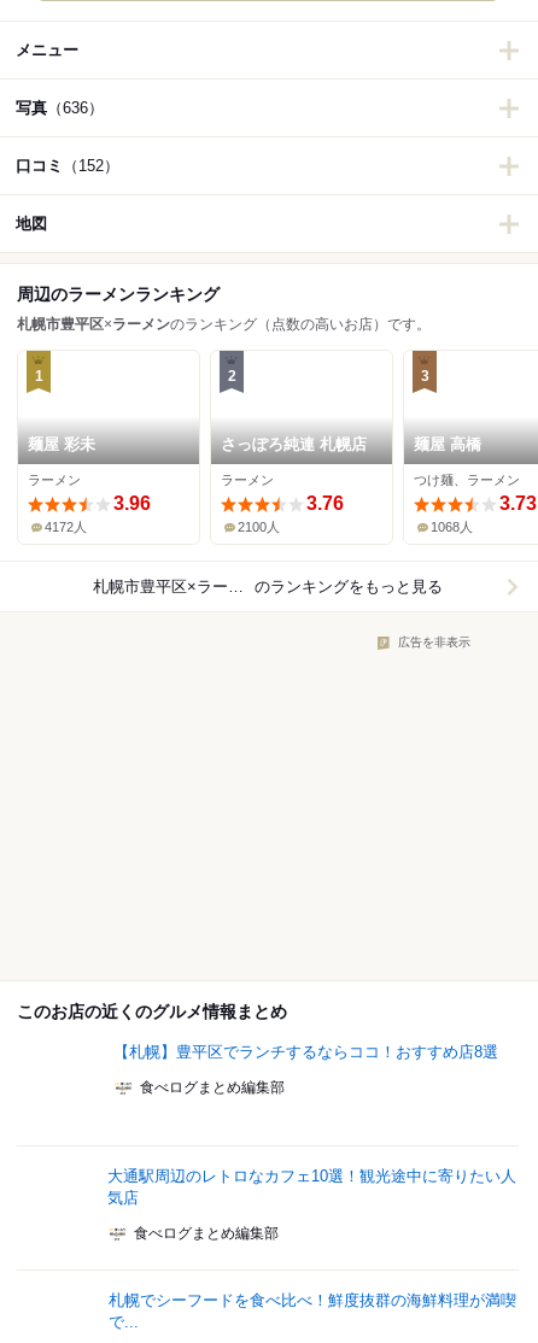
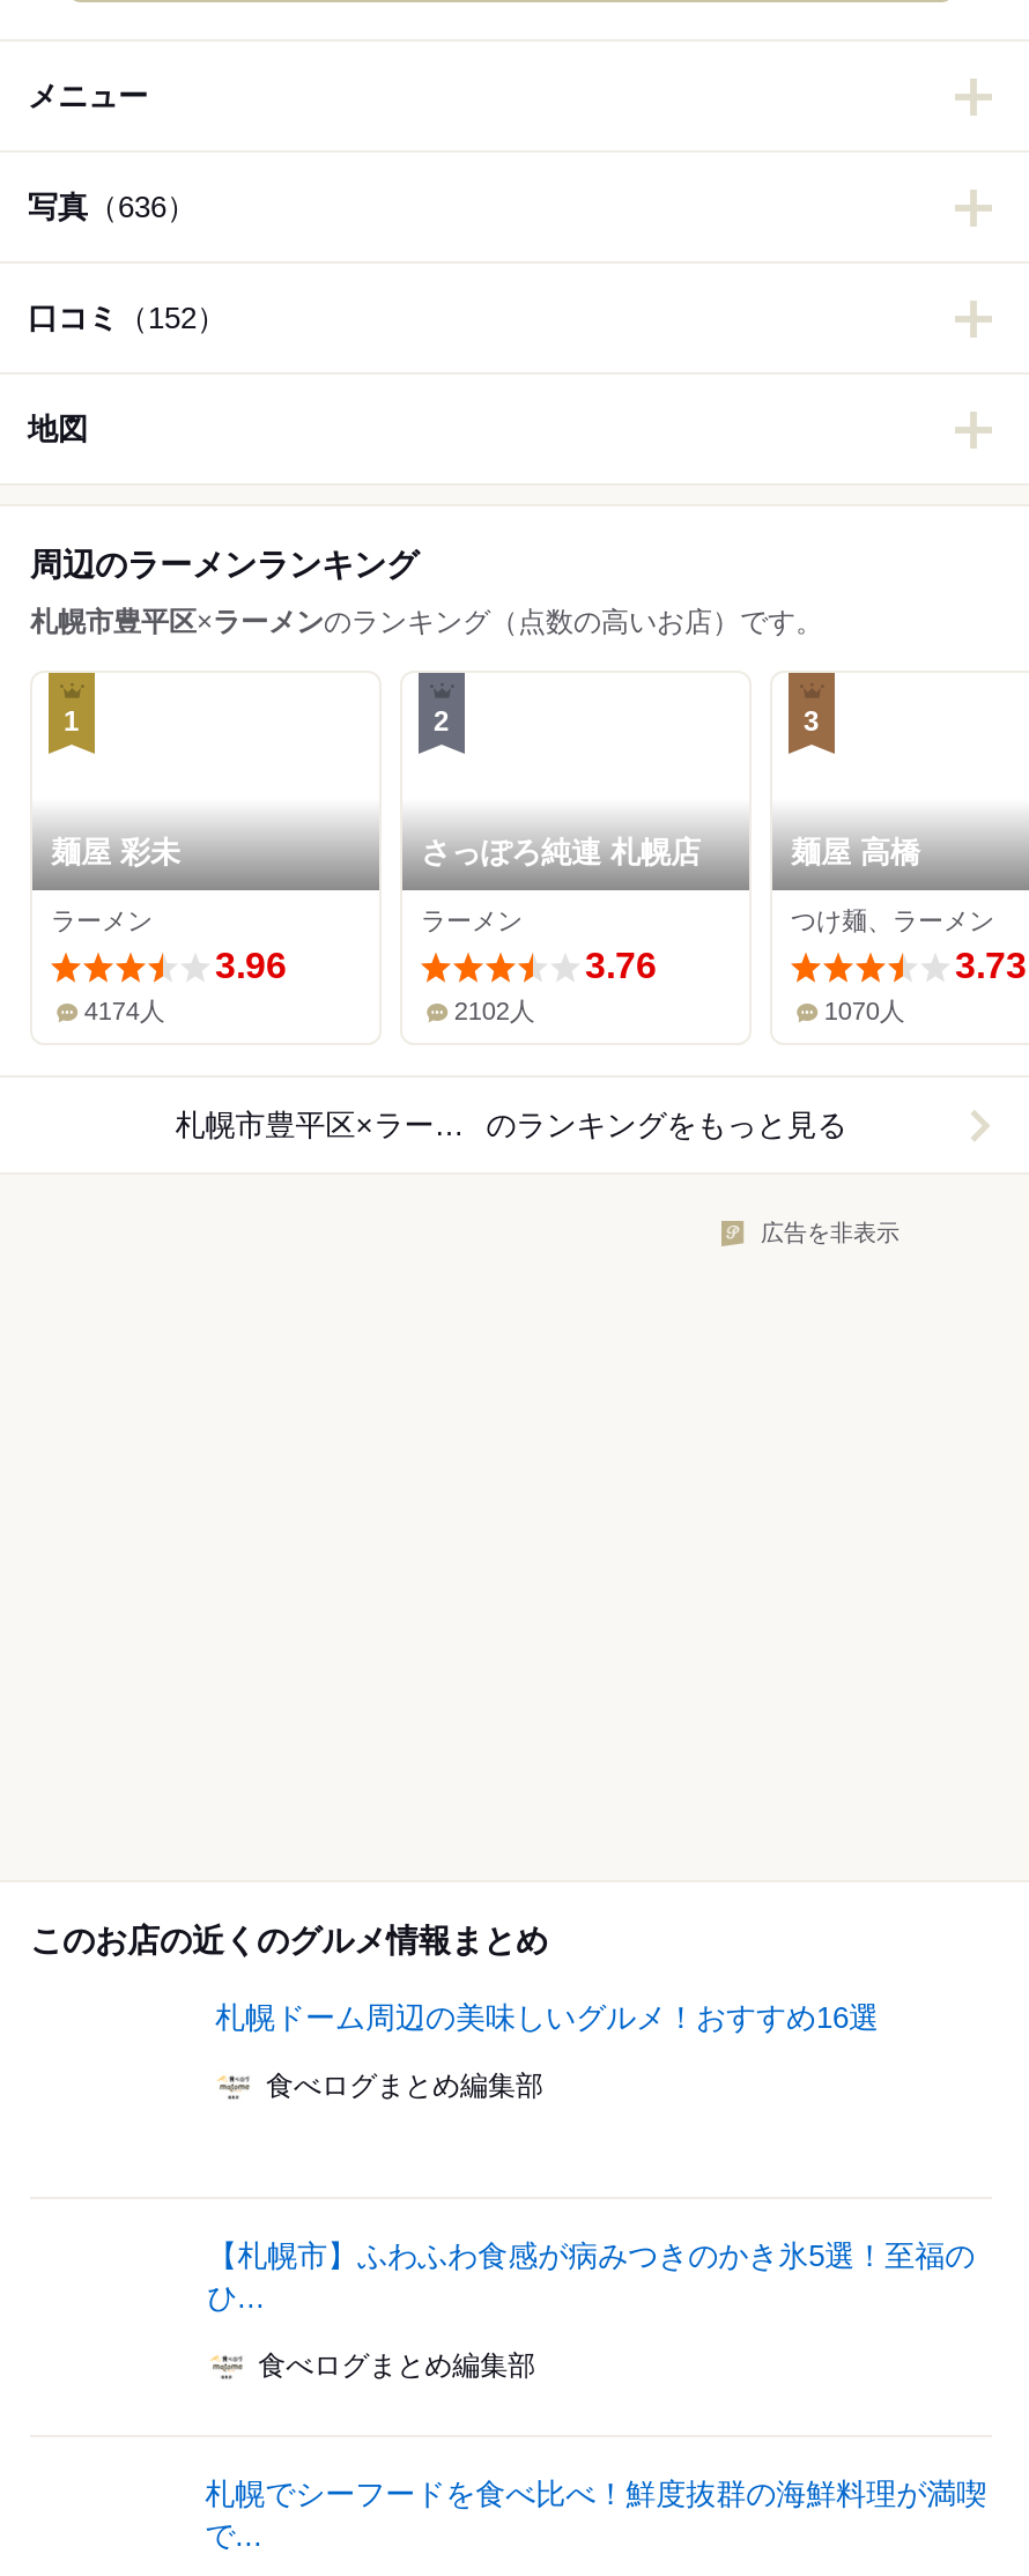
- 4172人
+ 4174人

- 2100人
+ 2102人

- 1068人
+ 1070人

- 【札幌】豊平区でランチするならココ！おすすめ店8選
+ 札幌ドーム周辺の美味しいグルメ！おすすめ16選

- 大通駅周辺のレトロなカフェ10選！観光途中に寄りたい人
- 気店
+ 【札幌市】ふわふわ食感が病みつきのかき氷5選！至福の
+ ひ...
